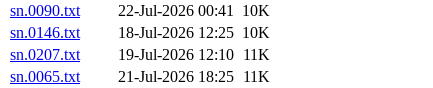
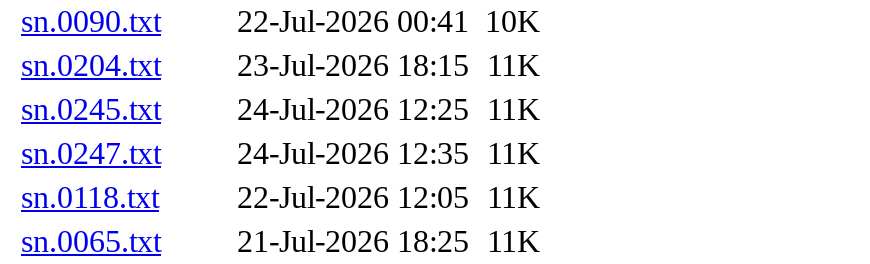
- sn.0146.txt
- 18-Jul-2026 12:25 10K
- sn.0207.txt
- 19-Jul-2026 12:10 11K
+ sn.0204.txt
+ 23-Jul-2026 18:15 11K
+ sn.0245.txt
+ 24-Jul-2026 12:25 11K
+ sn.0247.txt
+ 24-Jul-2026 12:35 11K
+ sn.0118.txt
+ 22-Jul-2026 12:05 11K
